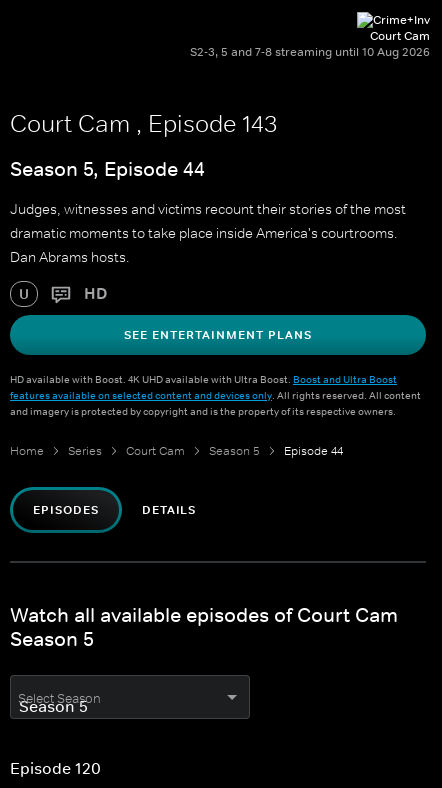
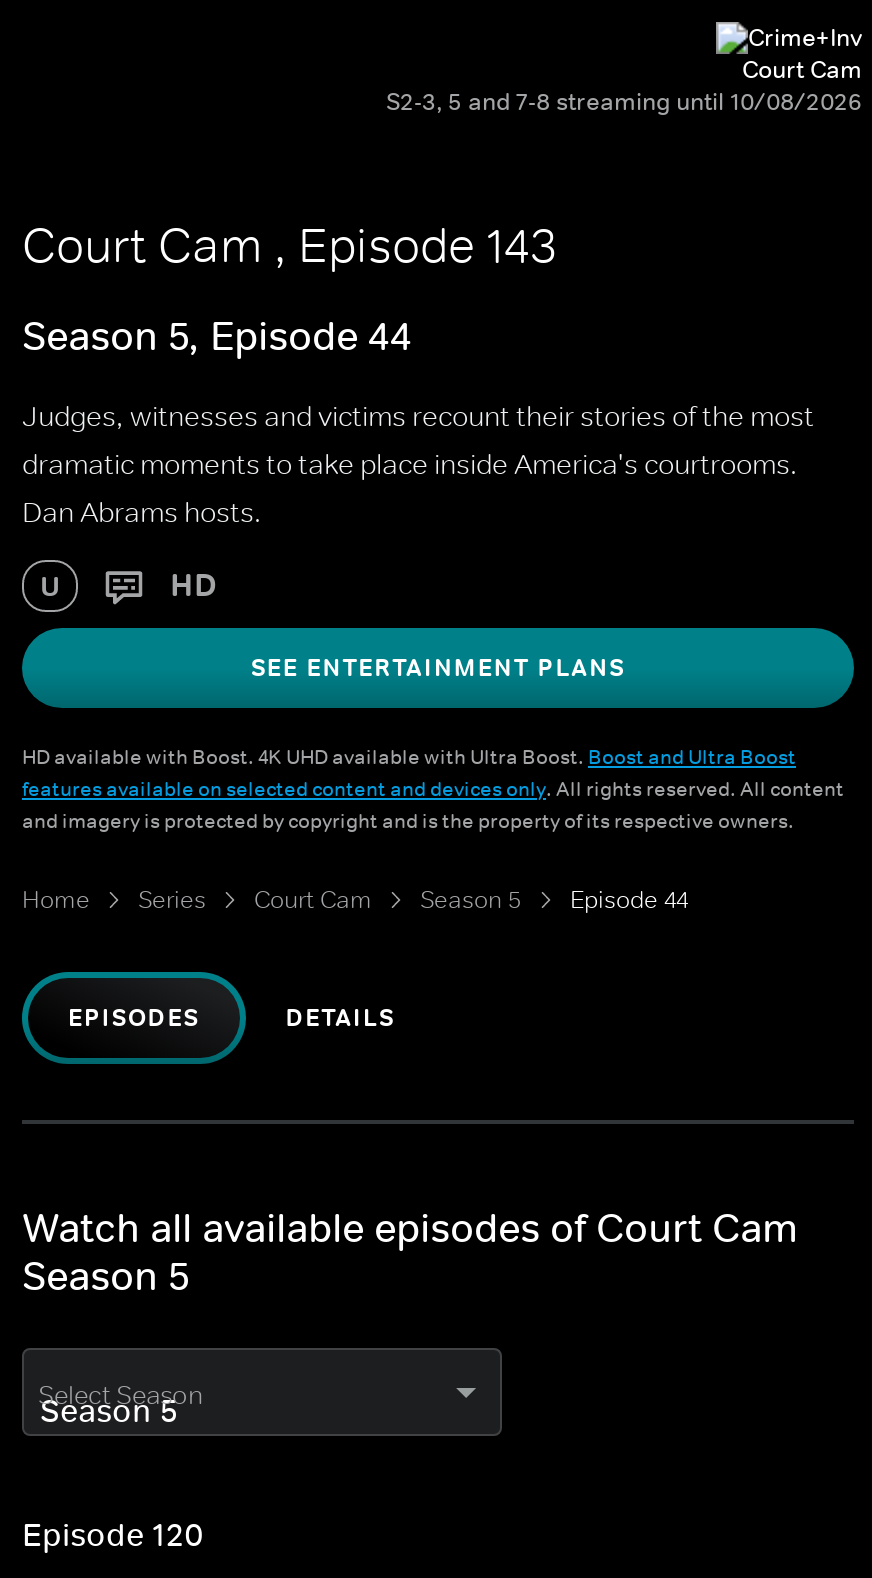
- S2-3, 5 and 7-8 streaming until 10 Aug 2026
+ S2-3, 5 and 7-8 streaming until 10/08/2026
